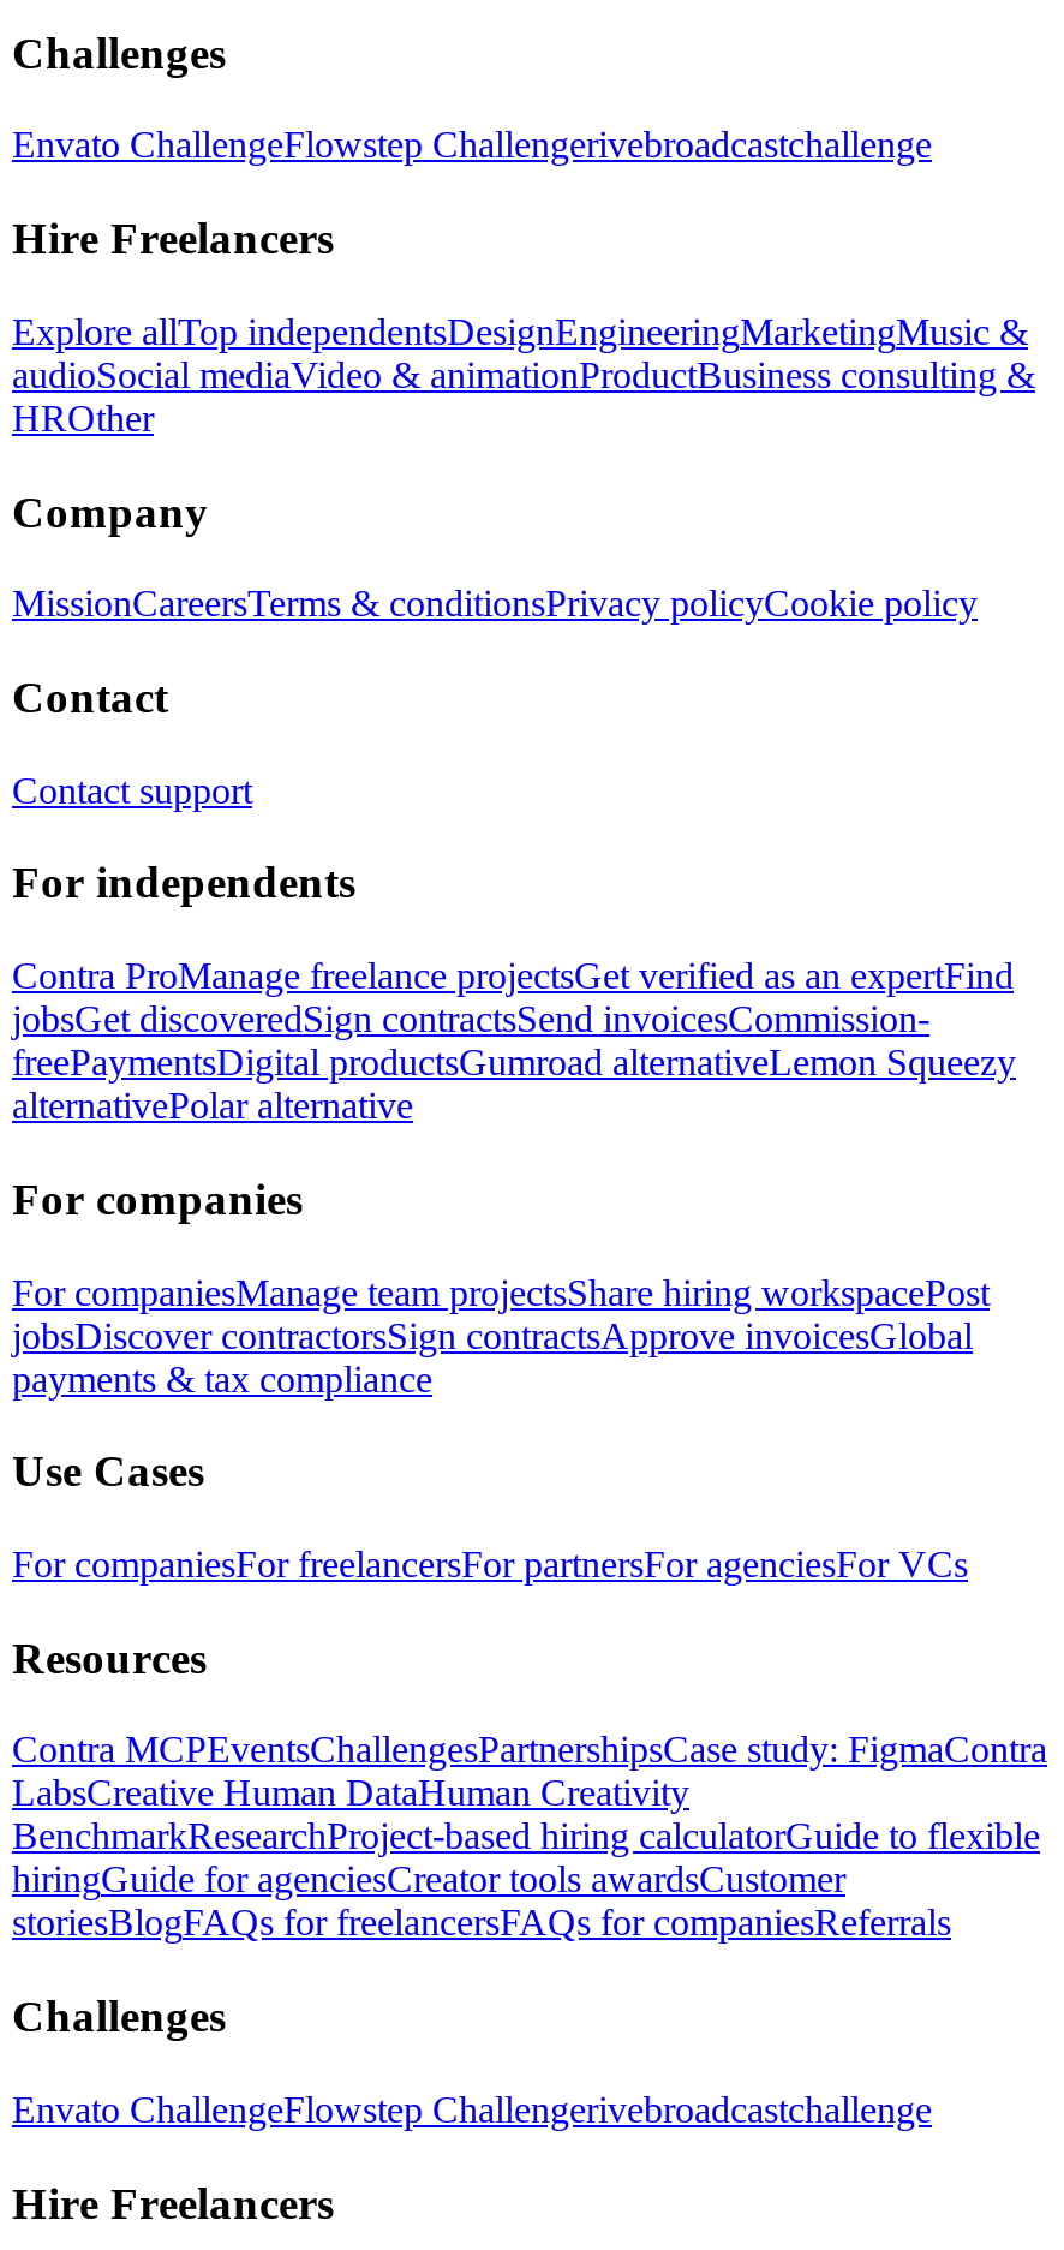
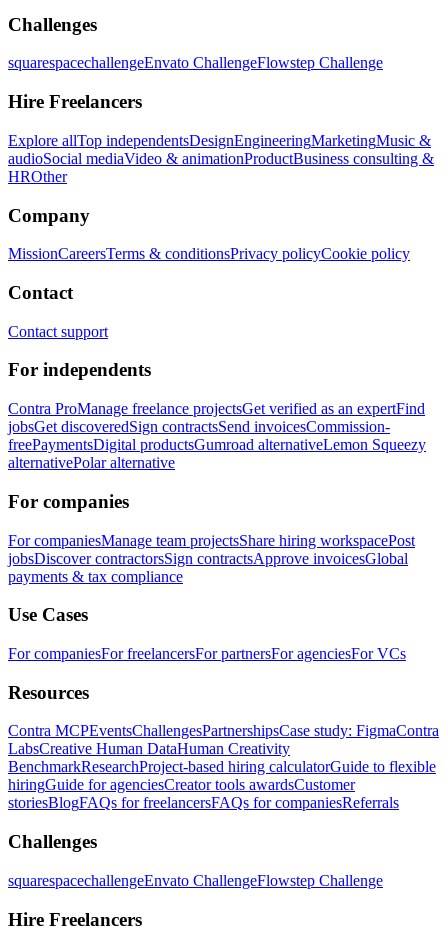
- Envato ChallengeFlowstep Challengerivebroadcastchallenge
+ squarespacechallengeEnvato ChallengeFlowstep Challenge

- Envato ChallengeFlowstep Challengerivebroadcastchallenge
+ squarespacechallengeEnvato ChallengeFlowstep Challenge
